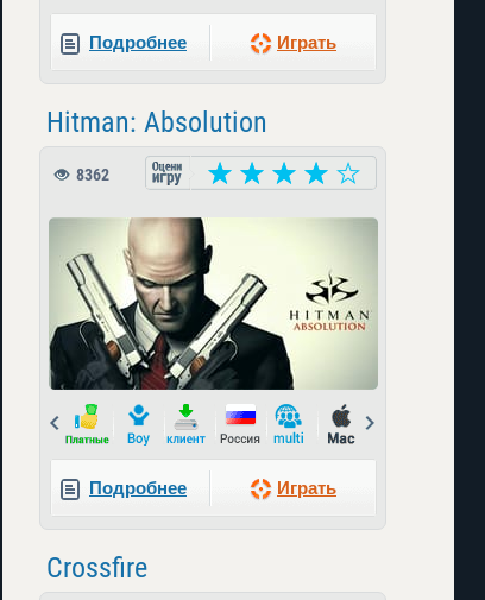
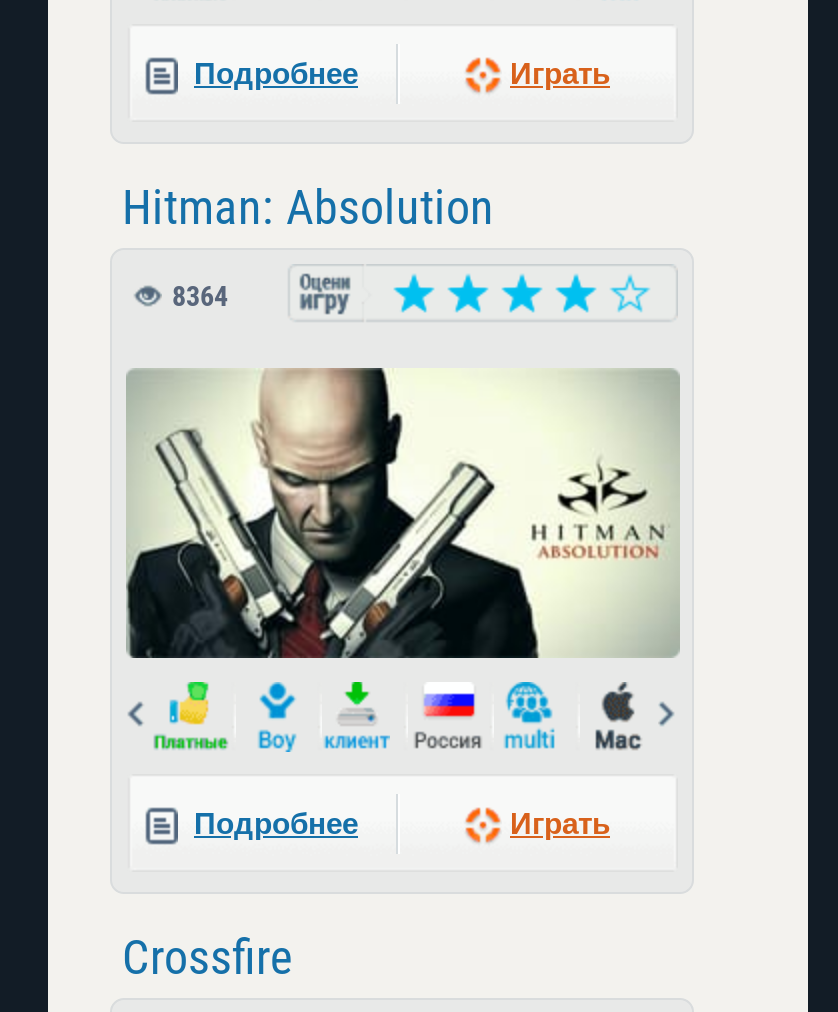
- 8362
+ 8364
